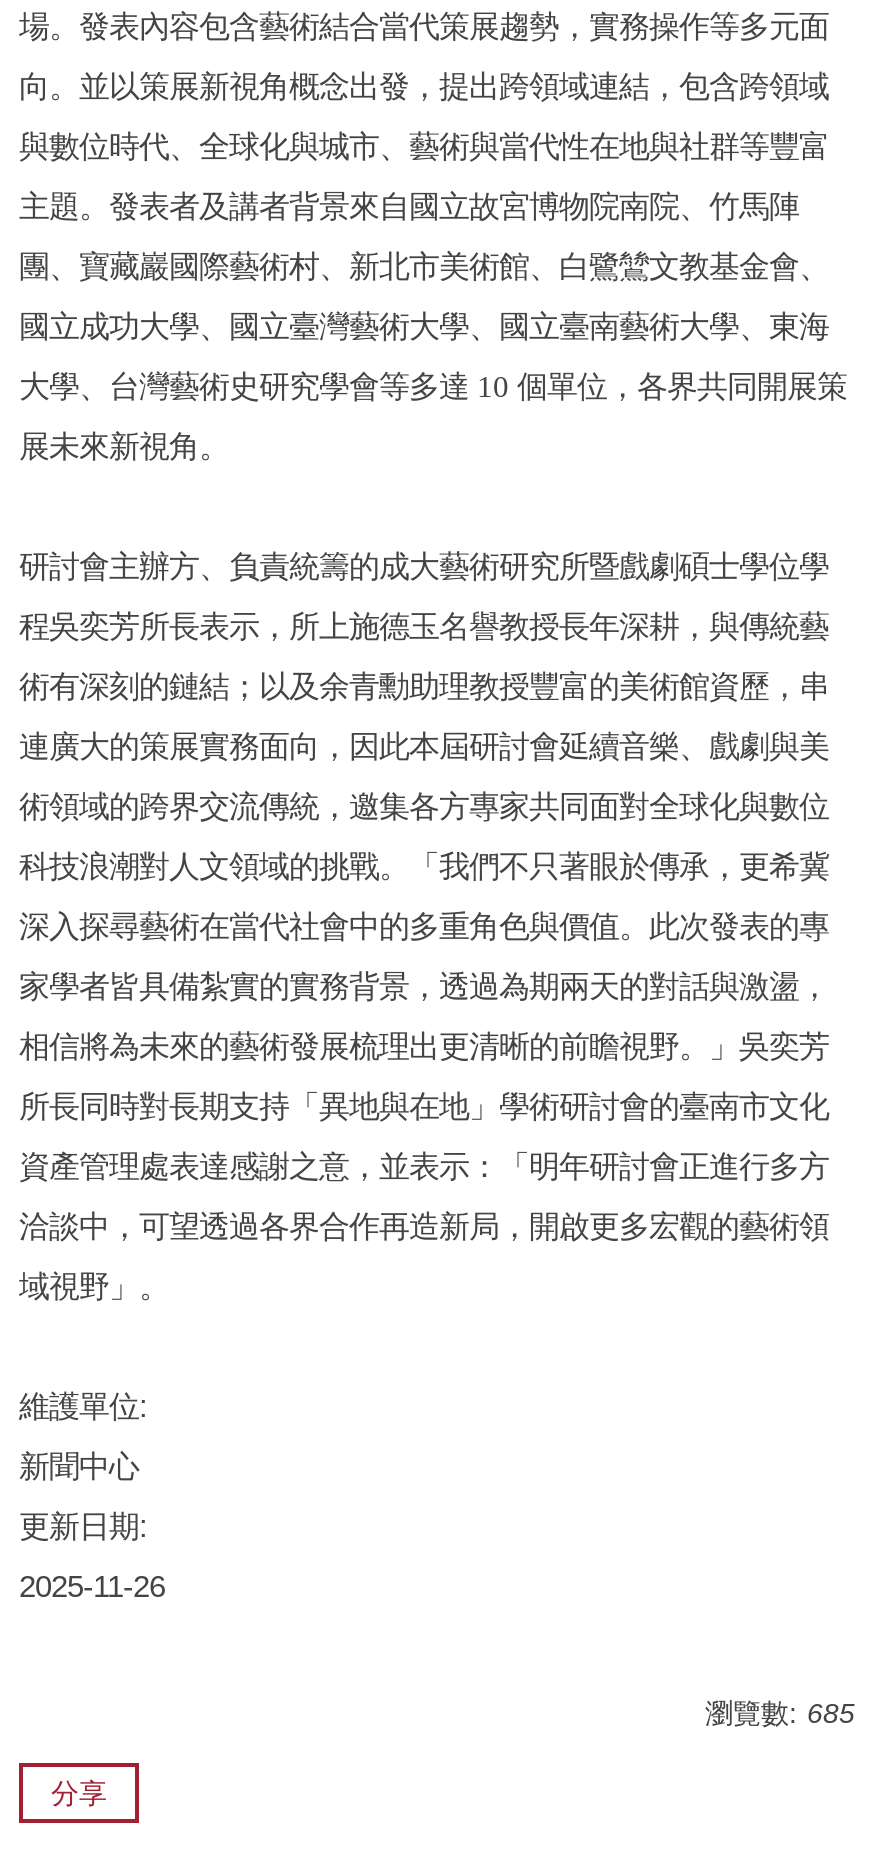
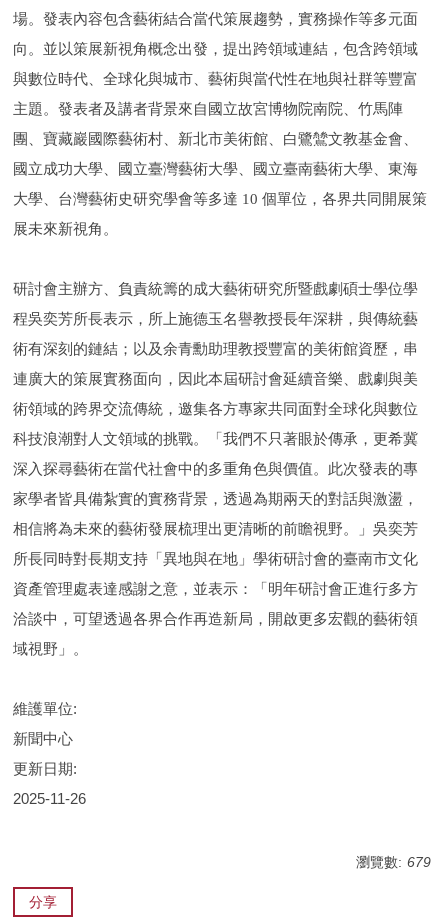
- 瀏覽數: 685
+ 瀏覽數: 679
